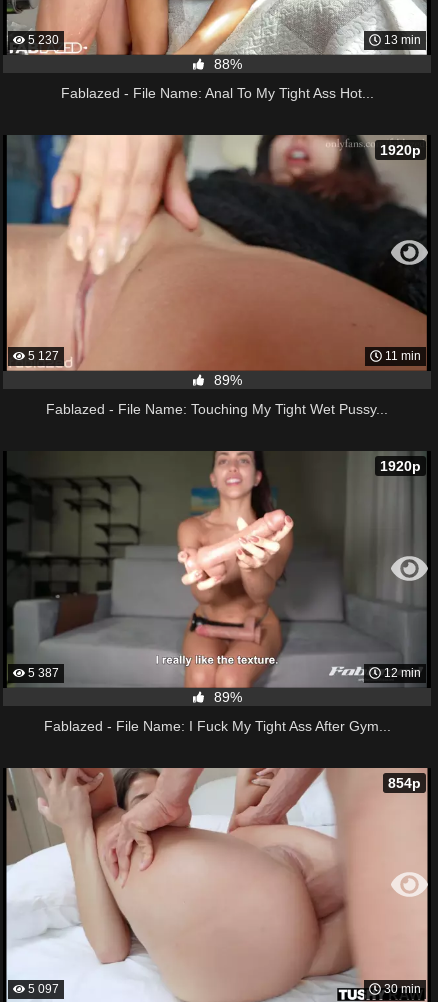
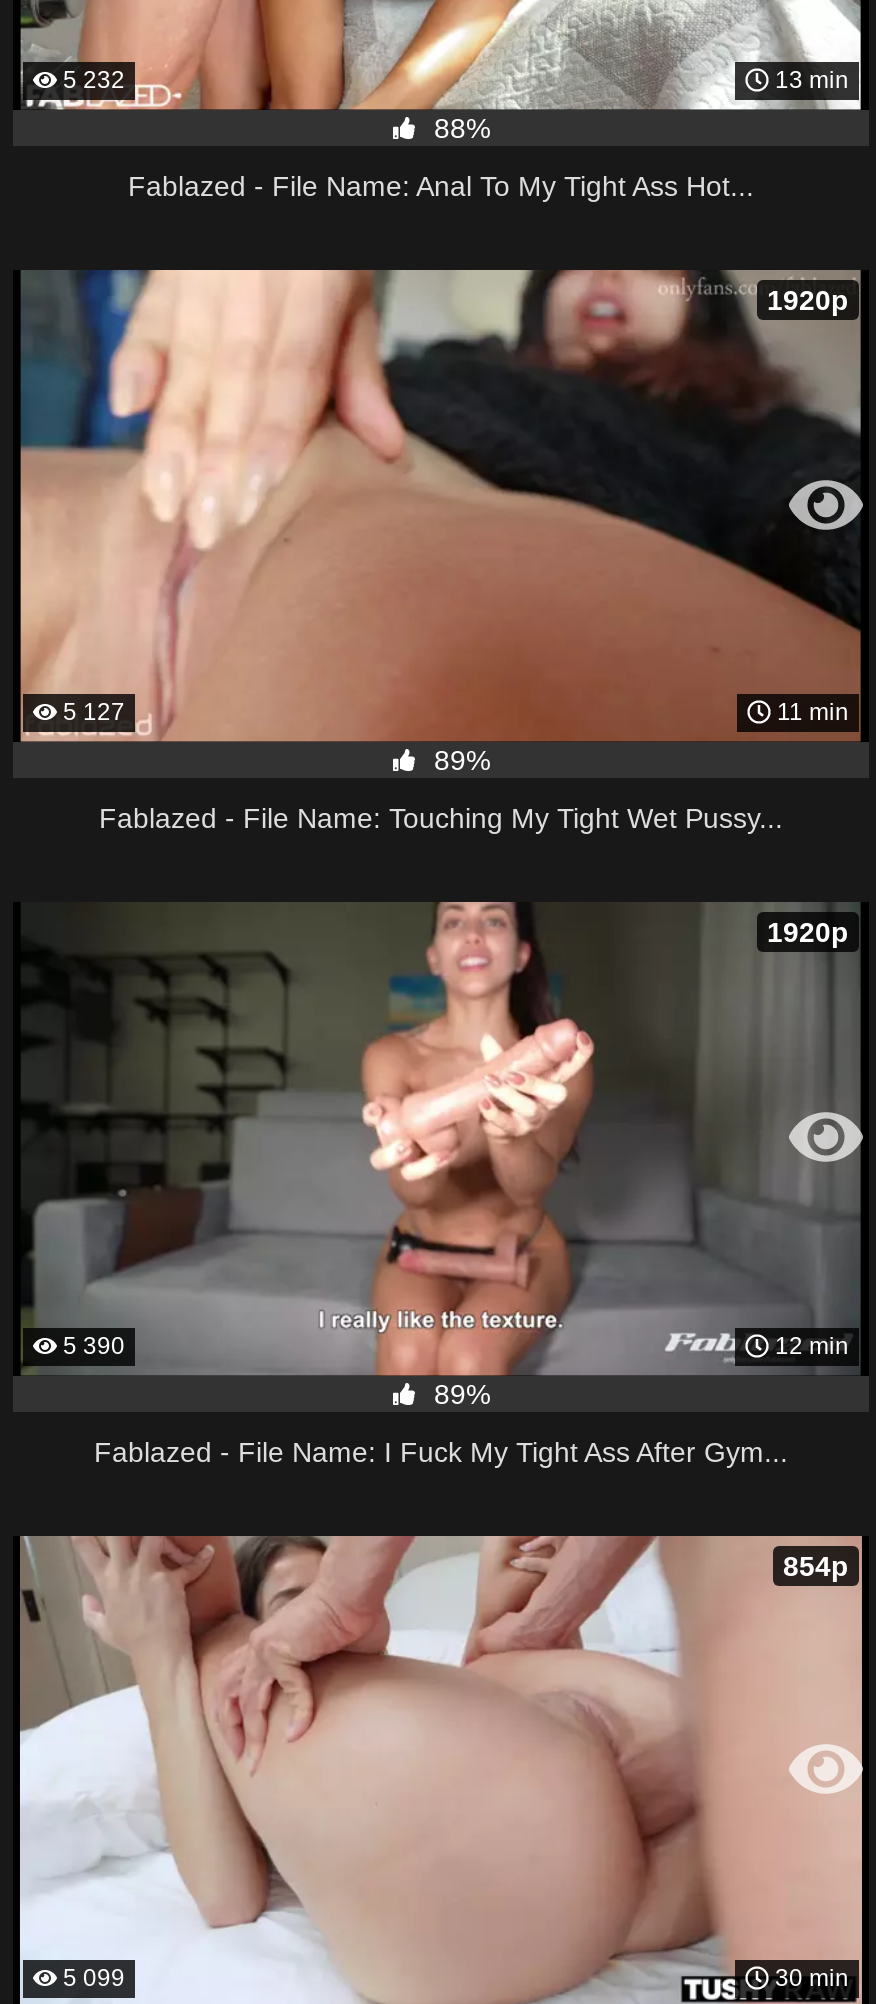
- 5 230
+ 5 232

- 5 387
+ 5 390

- 5 097
+ 5 099
